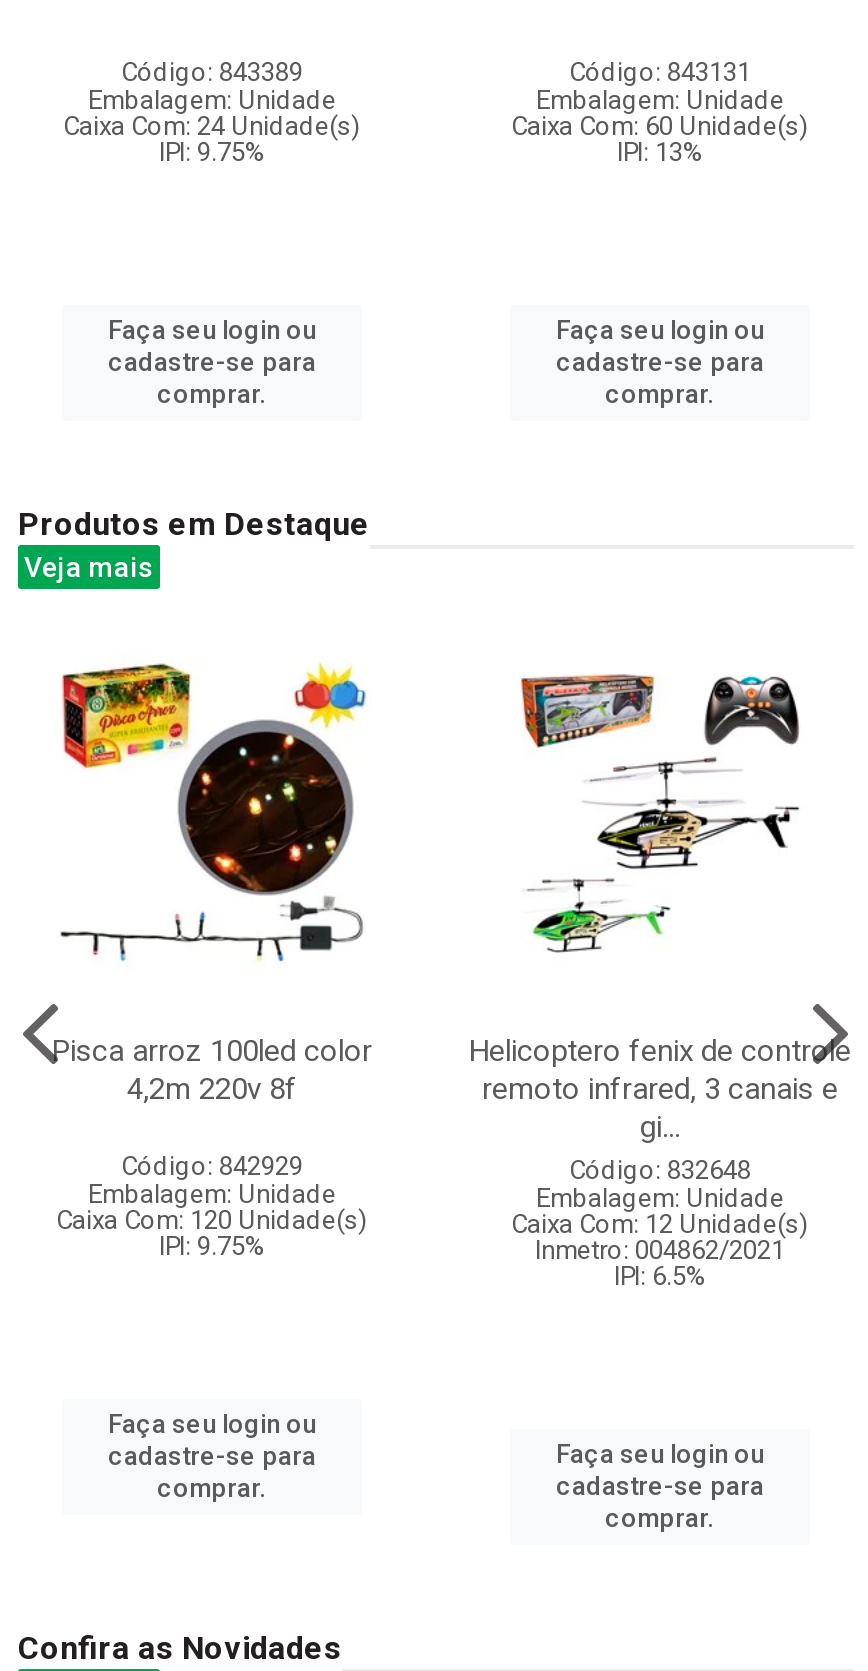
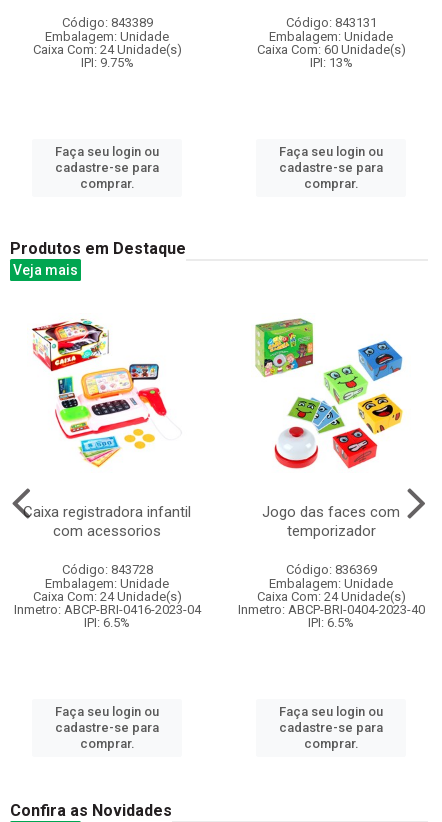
- [image]
- Pisca arroz 100led color
- 4,2m 220v 8f
+ [image]
+ Caixa registradora infantil
+ com acessorios

- [image]
- Helicoptero fenix de controle
- remoto infrared, 3 canais e
- gi...
- Código: 832648
+ [image]
+ Jogo das faces com
+ temporizador
+ Código: 836369

- Código: 842929
+ Código: 843728

- Caixa Com: 120 Unidade(s)
- IPI: 9.75%
+ Caixa Com: 24 Unidade(s)
+ Inmetro: ABCP-BRI-0416-2023-04
+ IPI: 6.5%

- Caixa Com: 12 Unidade(s)
+ Caixa Com: 24 Unidade(s)

- Inmetro: 004862/2021
+ Inmetro: ABCP-BRI-0404-2023-40
